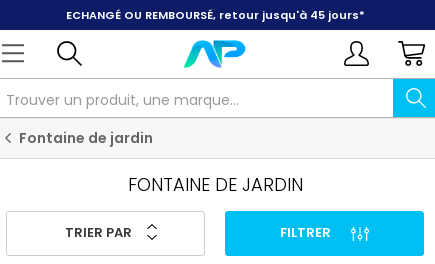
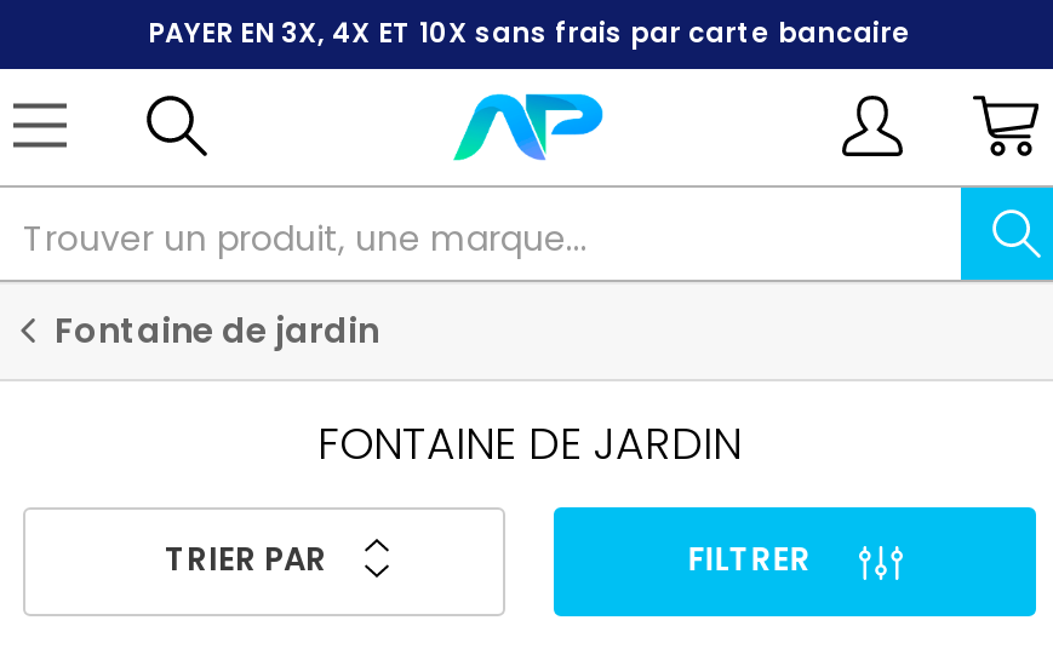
- ECHANGÉ OU REMBOURSÉ, retour jusqu'à 45 jours*
+ PAYER EN 3X, 4X ET 10X sans frais par carte bancaire
